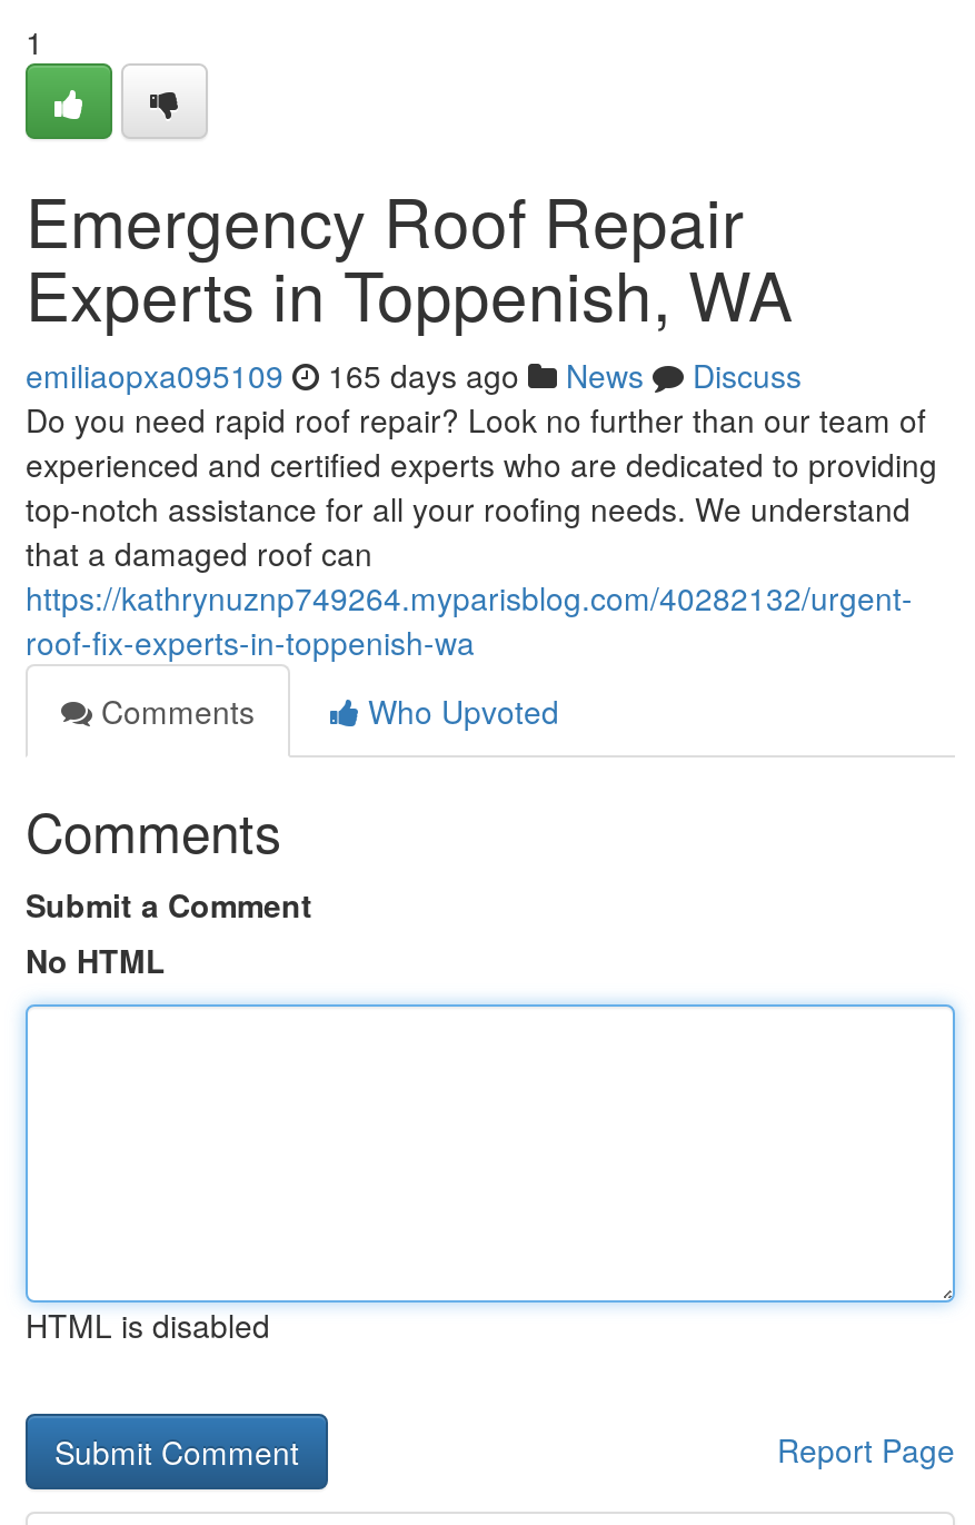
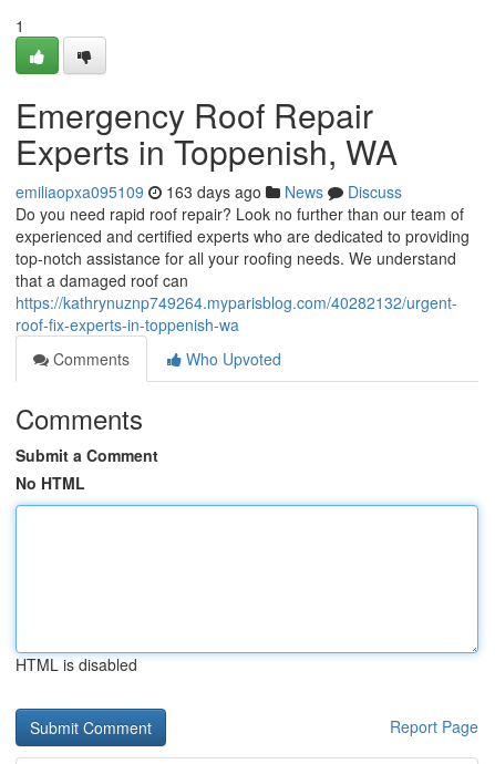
- emiliaopxa095109 165 days ago News Discuss
+ emiliaopxa095109 163 days ago News Discuss
